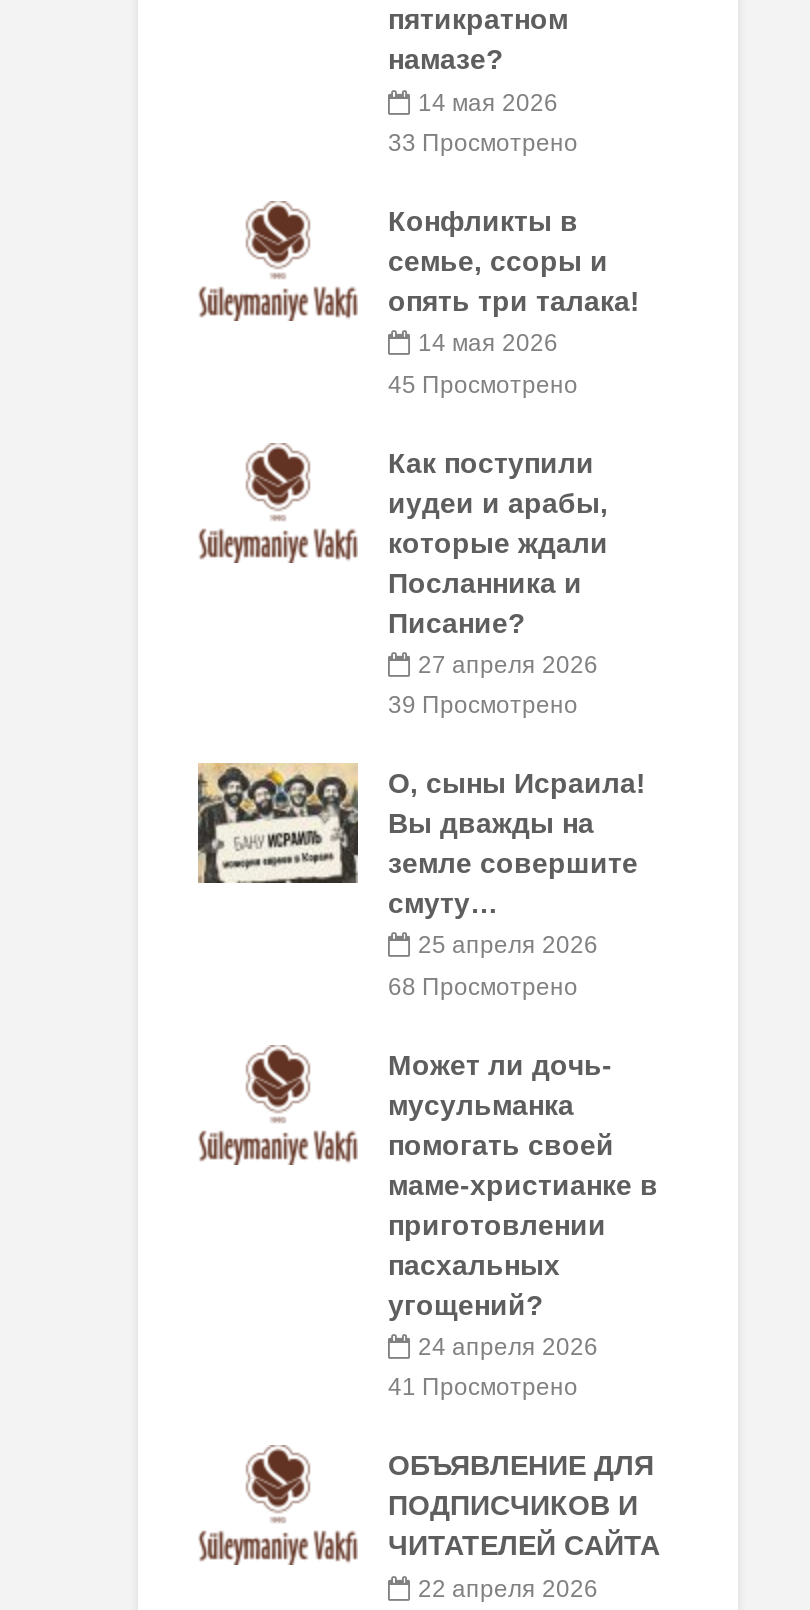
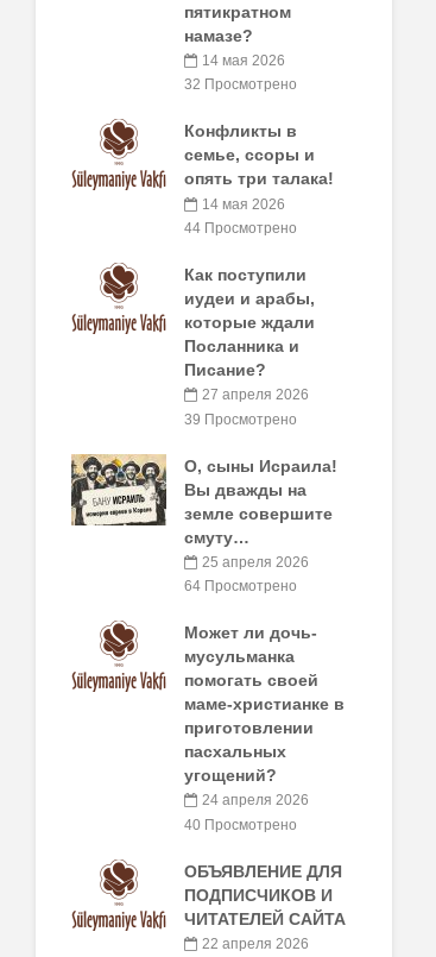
- 33 Просмотрено
+ 32 Просмотрено

- 45 Просмотрено
+ 44 Просмотрено

- 68 Просмотрено
+ 64 Просмотрено

- 41 Просмотрено
+ 40 Просмотрено
